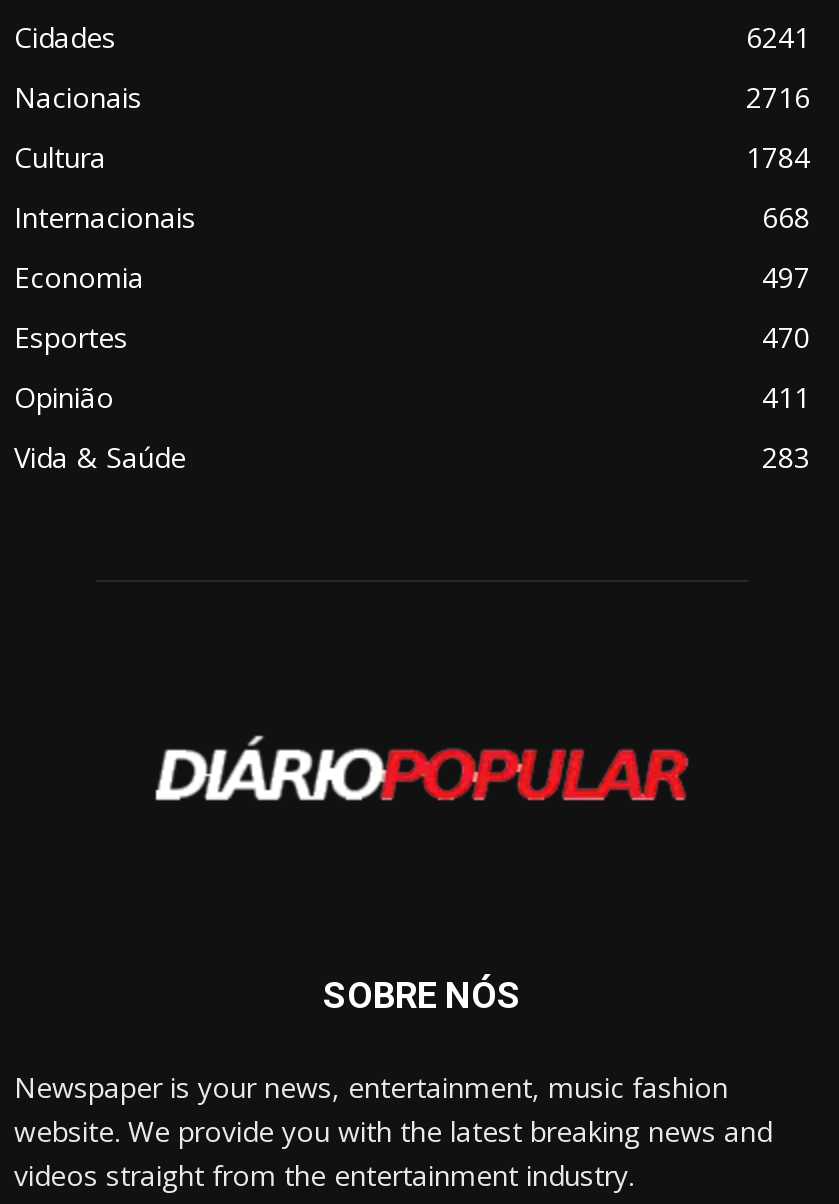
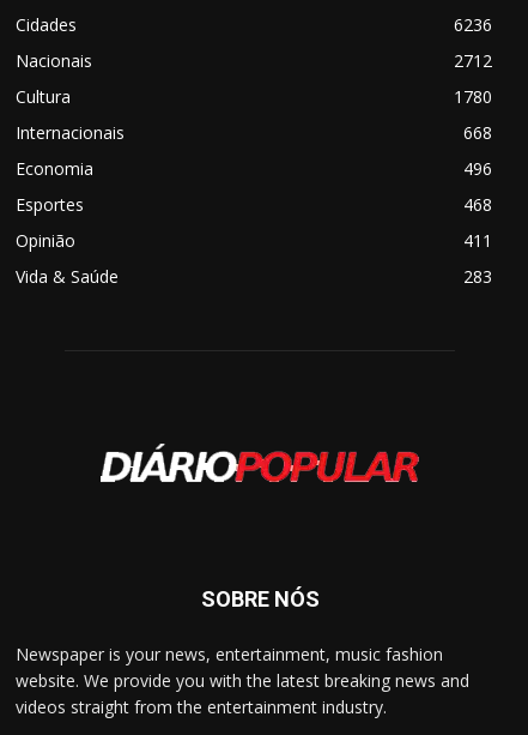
- 6241
+ 6236

- 2716
+ 2712

- 1784
+ 1780

- 497
+ 496

- 470
+ 468
